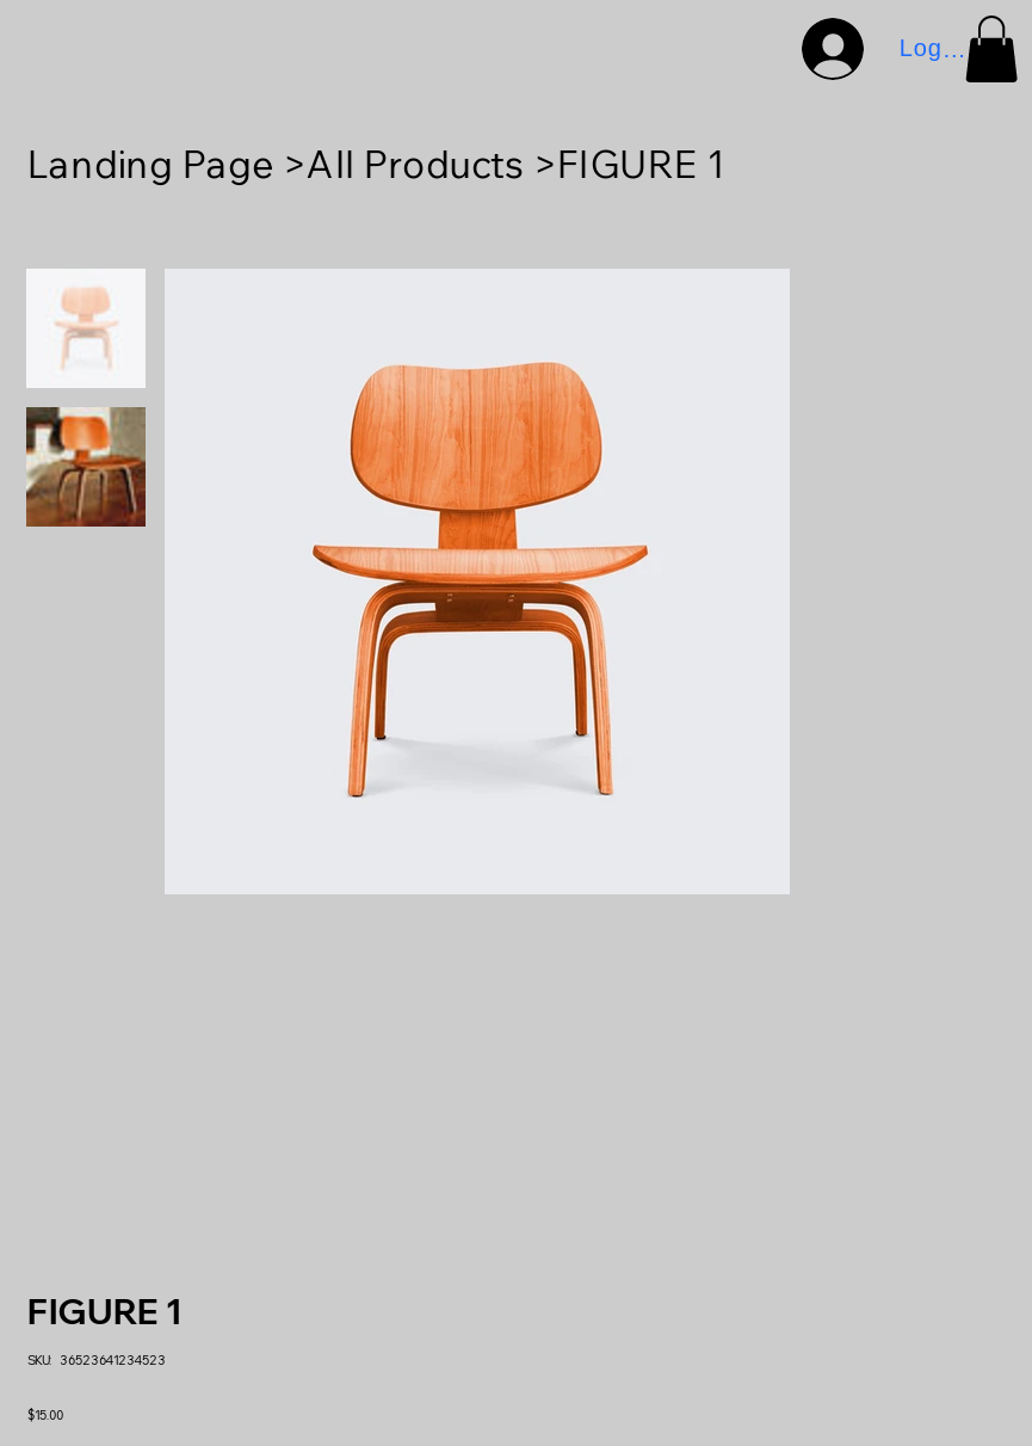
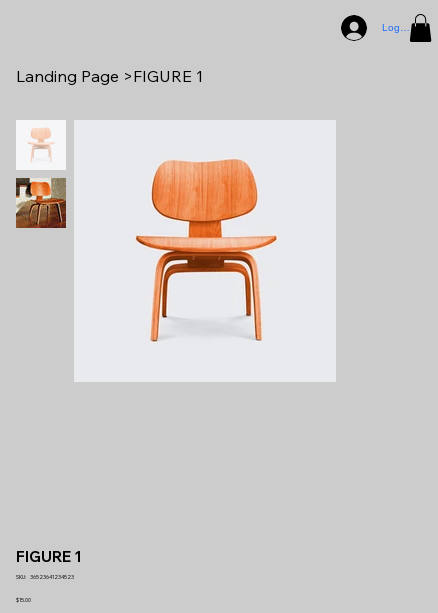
- Landing Page >All Products >FIGURE 1
+ Landing Page > FIGURE 1
